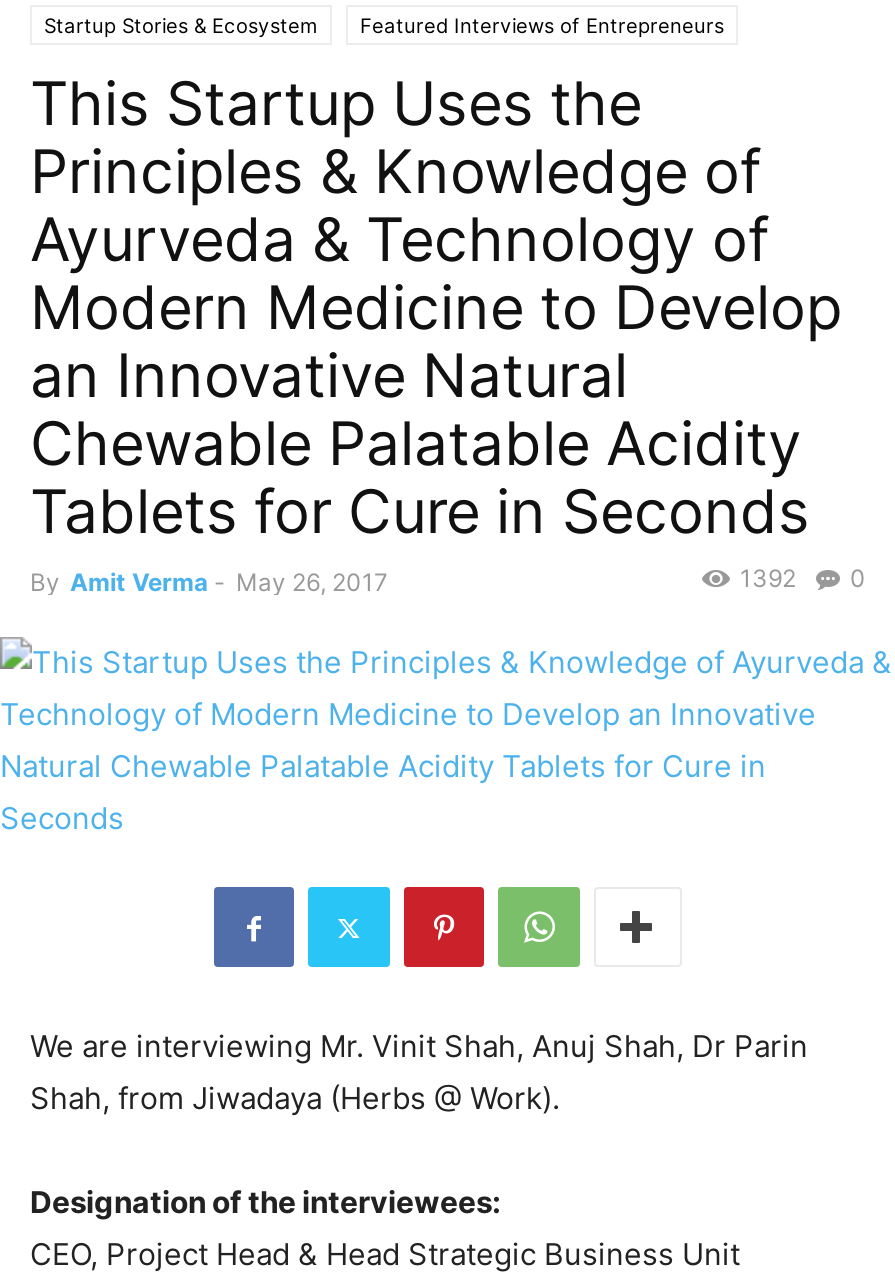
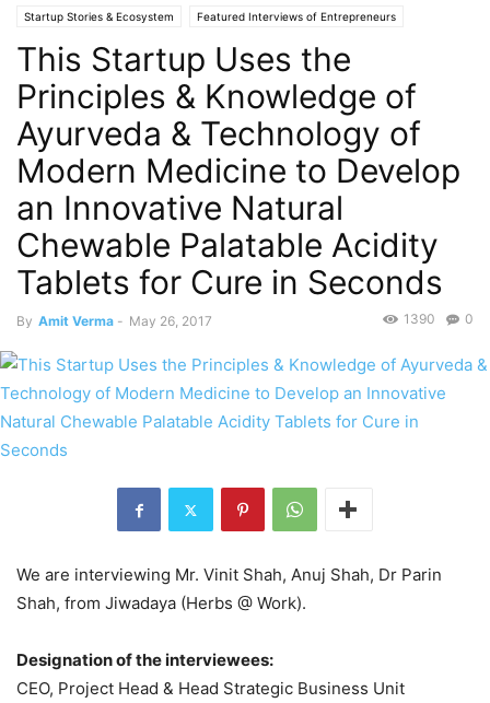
- 1392 0
+ 1390 0
